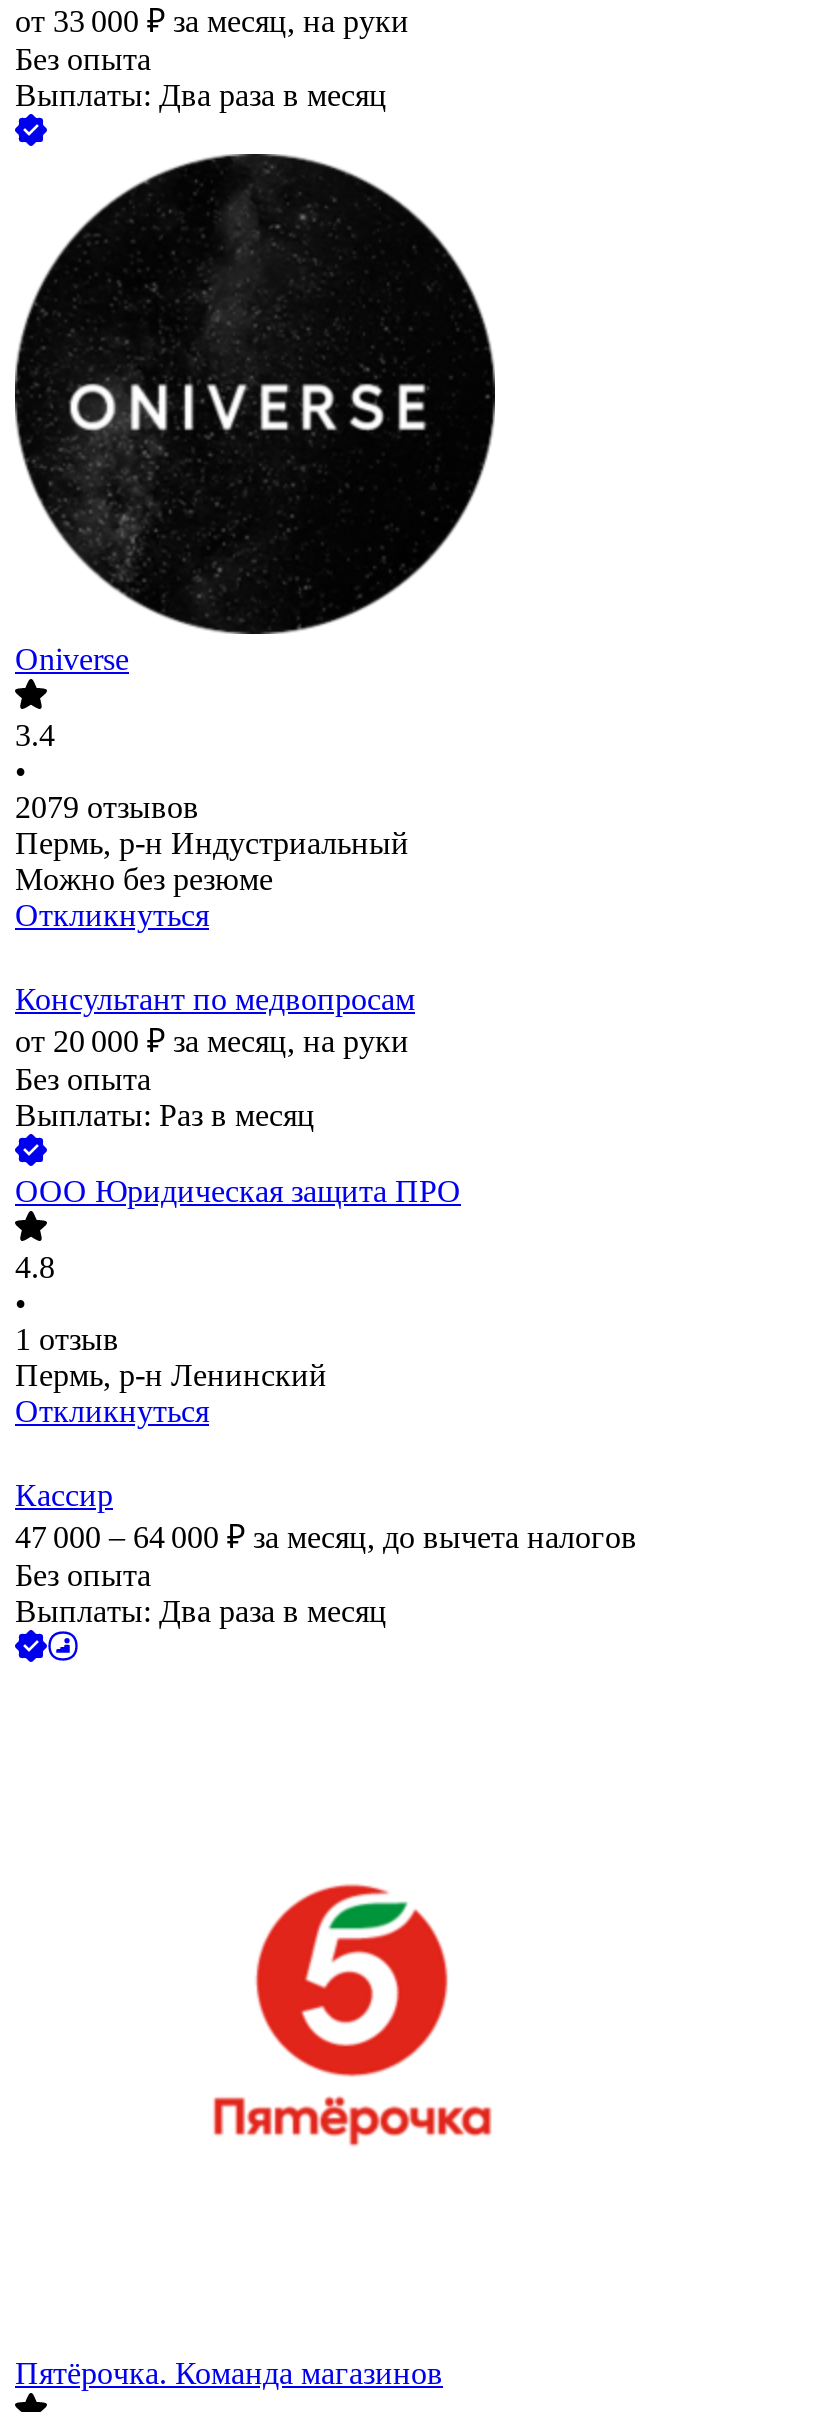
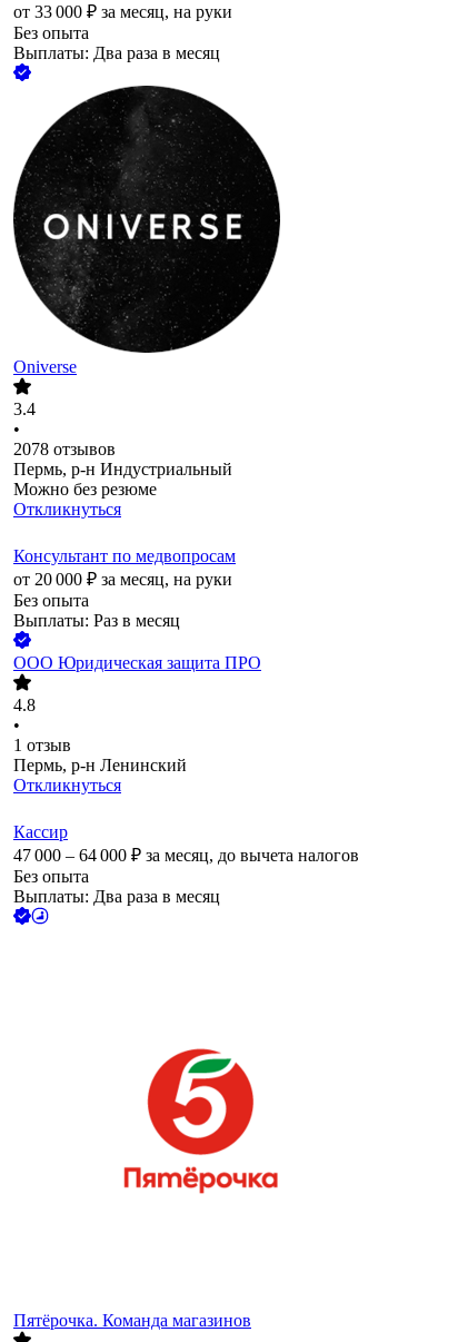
- 2079 отзывов
+ 2078 отзывов
